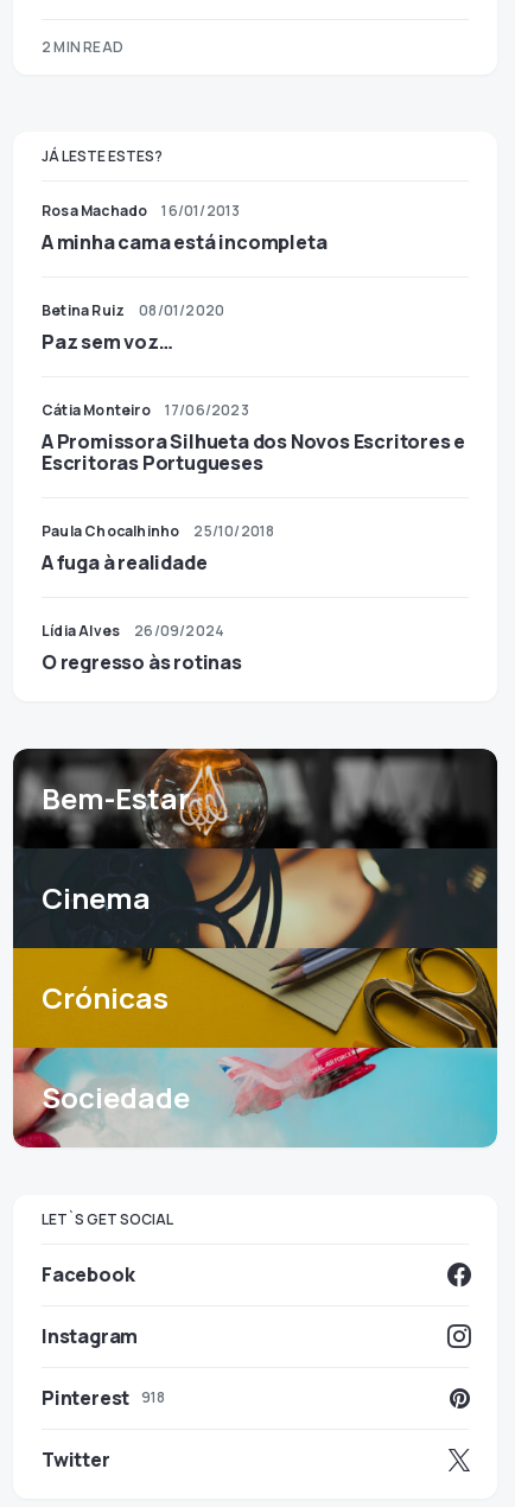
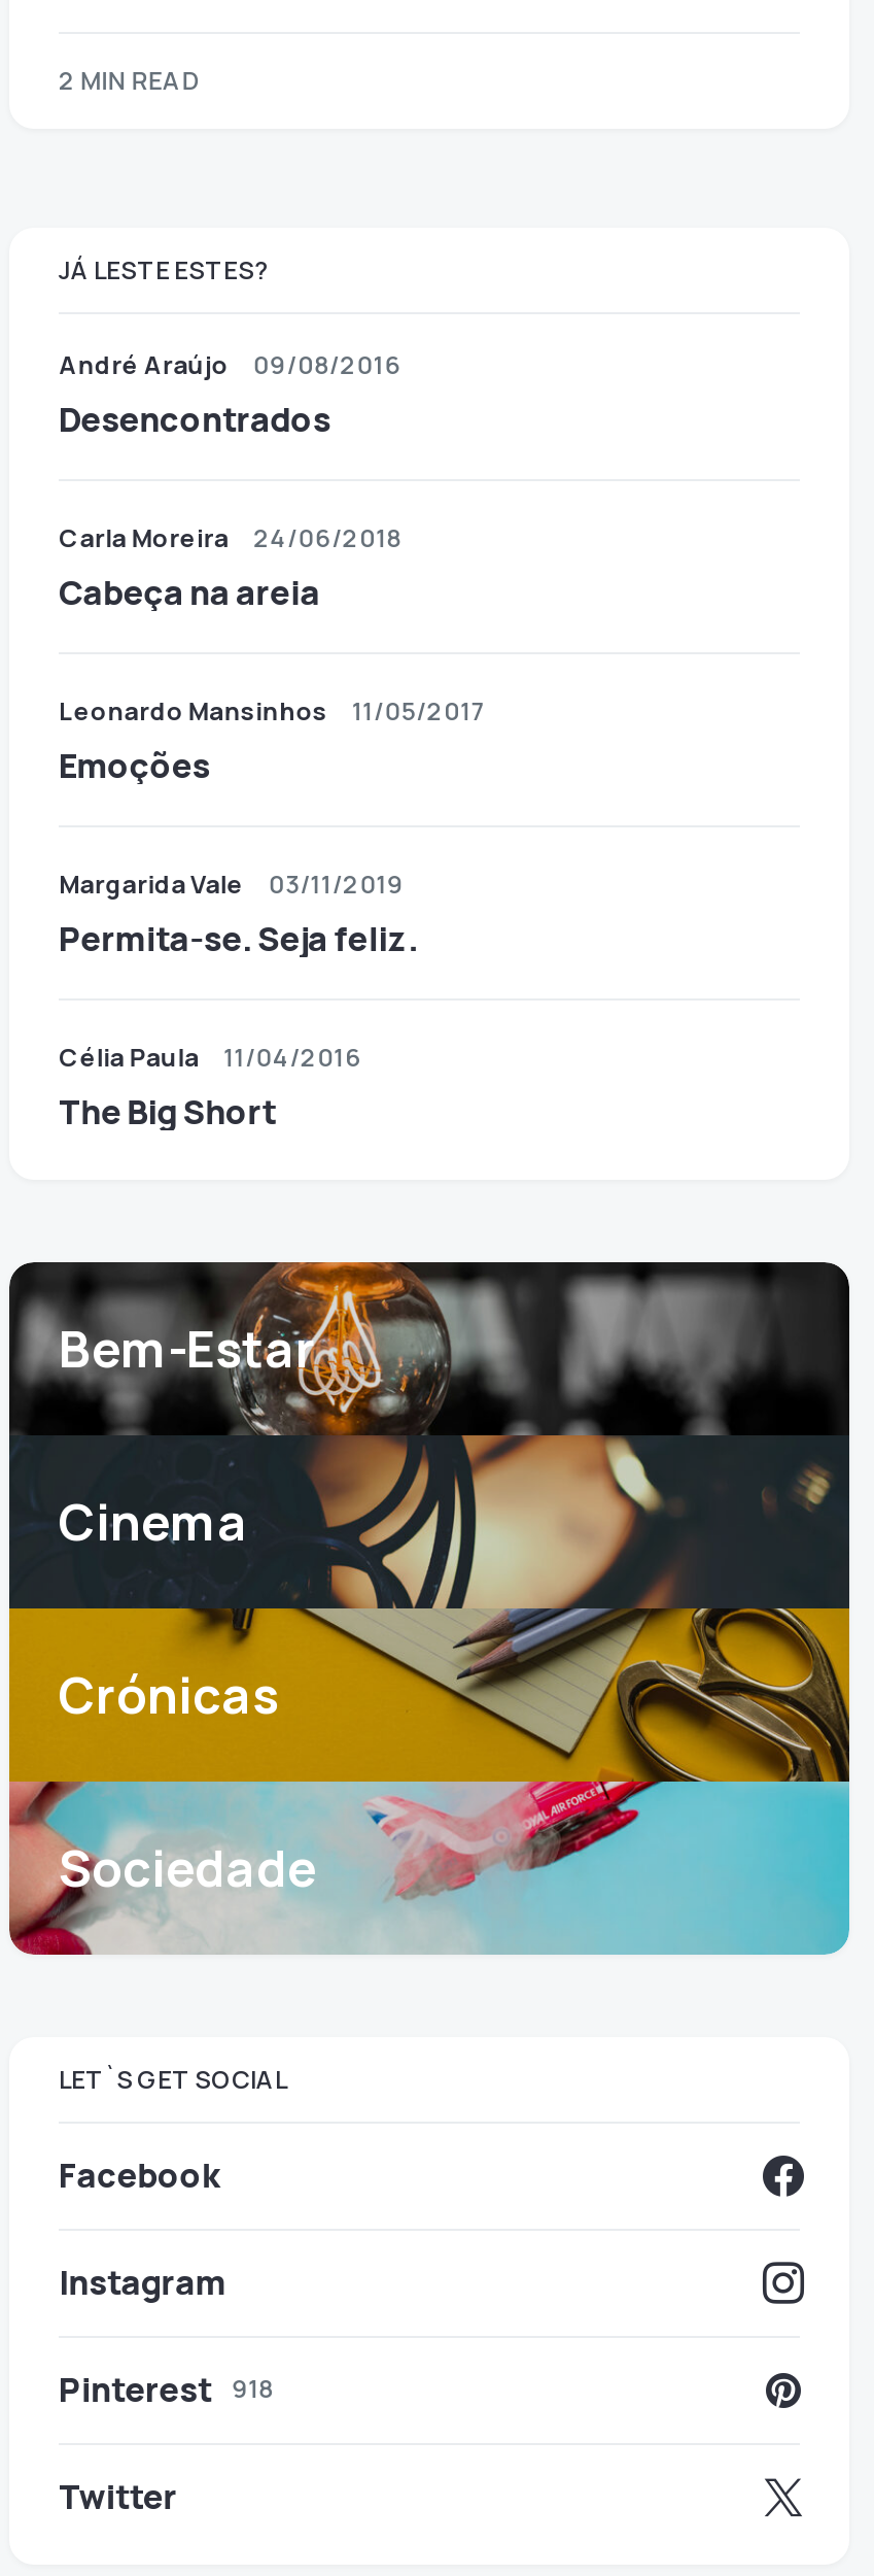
- Rosa Machado
- 16/01/2013
- A minha cama está incompleta
+ André Araújo
+ 09/08/2016
+ Desencontrados

- Betina Ruiz
- 08/01/2020
- Paz sem voz…
+ Carla Moreira
+ 24/06/2018
+ Cabeça na areia

- Cátia Monteiro
- 17/06/2023
- A Promissora Silhueta dos Novos Escritores e
- Escritoras Portugueses
+ Leonardo Mansinhos
+ 11/05/2017
+ Emoções

- Paula Chocalhinho
- 25/10/2018
- A fuga à realidade
+ Margarida Vale
+ 03/11/2019
+ Permita-se. Seja feliz.

- Lídia Alves
- 26/09/2024
- O regresso às rotinas
+ Célia Paula
+ 11/04/2016
+ The Big Short
